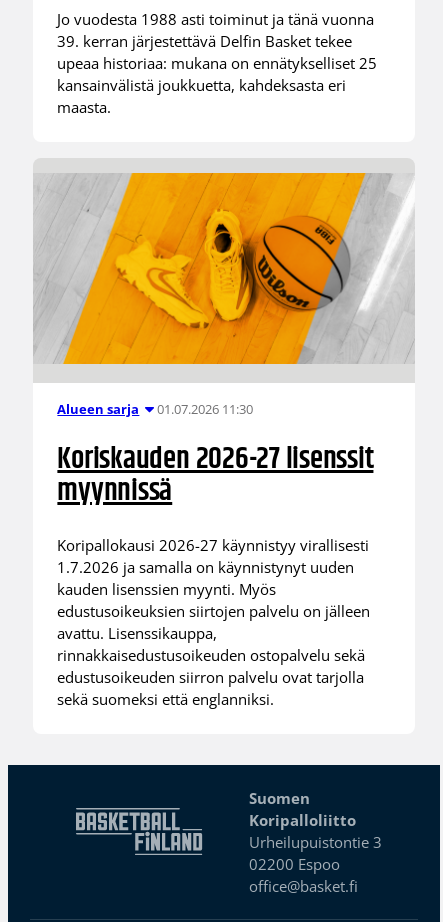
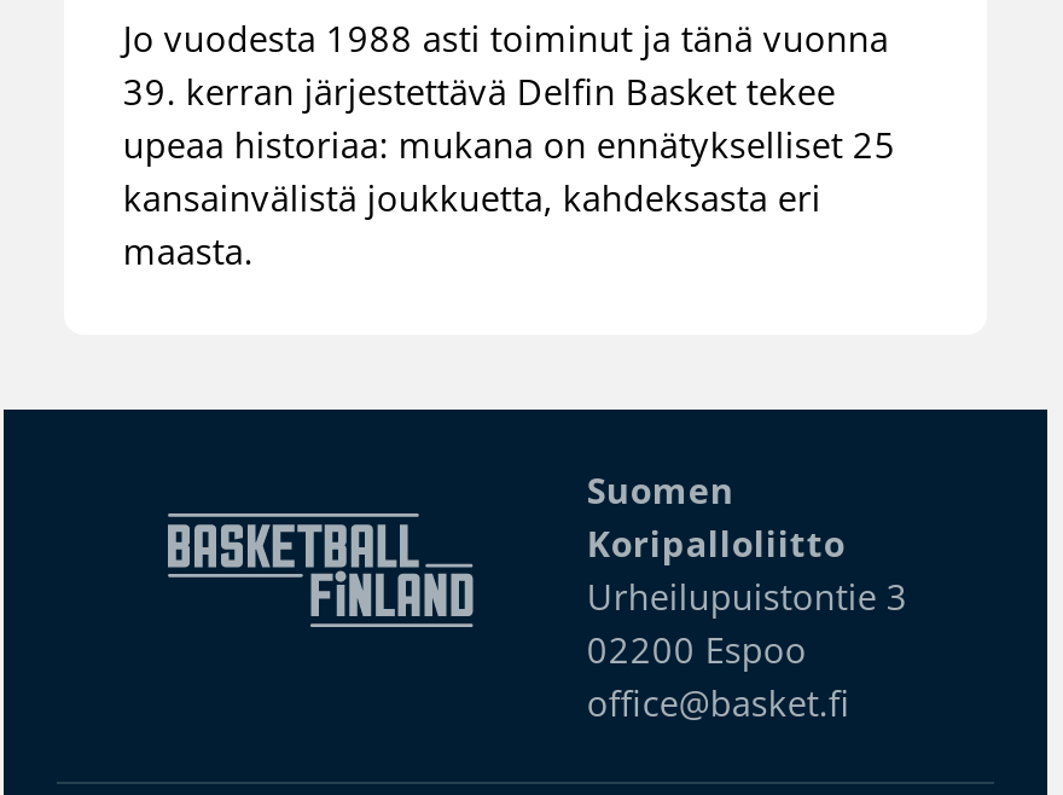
- [image]
- Alueen sarja
- 01.07.2026 11:30
- Koriskauden 2026-27 lisenssit
- myynnissä
- Koripallokausi 2026-27 käynnistyy virallisesti
- 1.7.2026 ja samalla on käynnistynyt uuden
- kauden lisenssien myynti. Myös
- edustusoikeuksien siirtojen palvelu on jälleen
- avattu. Lisenssikauppa,
- rinnakkaisedustusoikeuden ostopalvelu sekä
- edustusoikeuden siirron palvelu ovat tarjolla
- sekä suomeksi että englanniksi.
